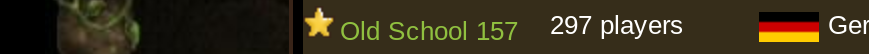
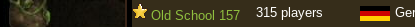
- Old School 157 297 players
+ Old School 157 315 players
